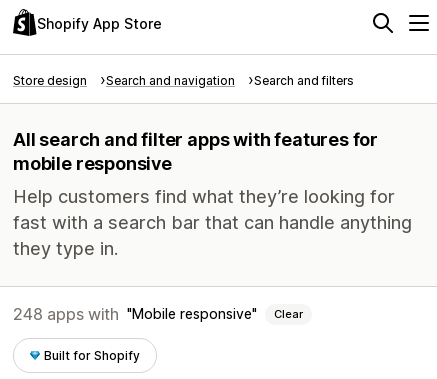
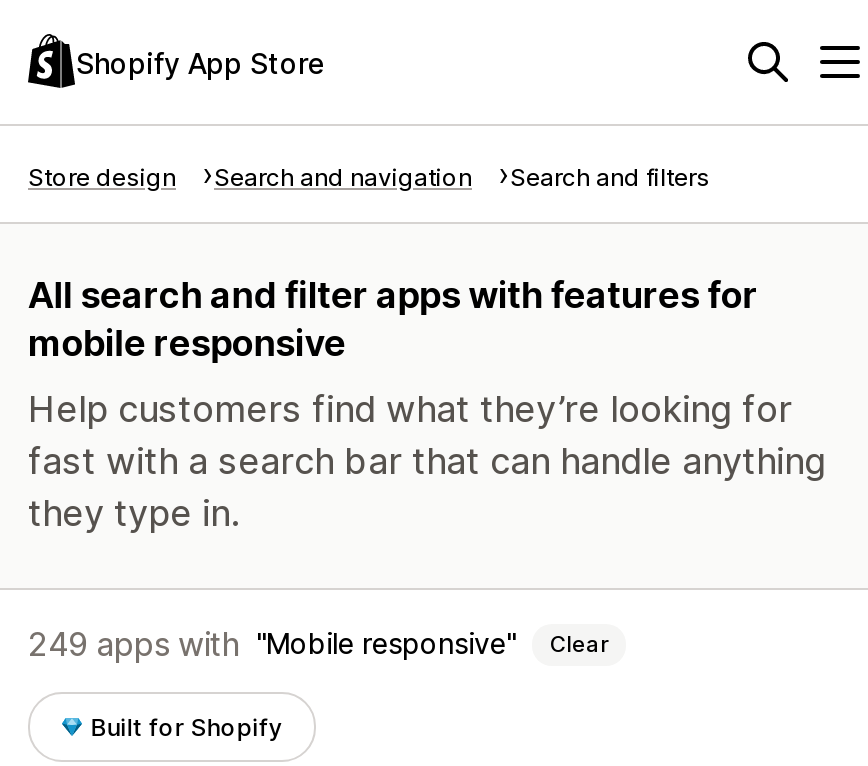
- 248 apps with Mobile responsive Clear
+ 249 apps with Mobile responsive Clear
